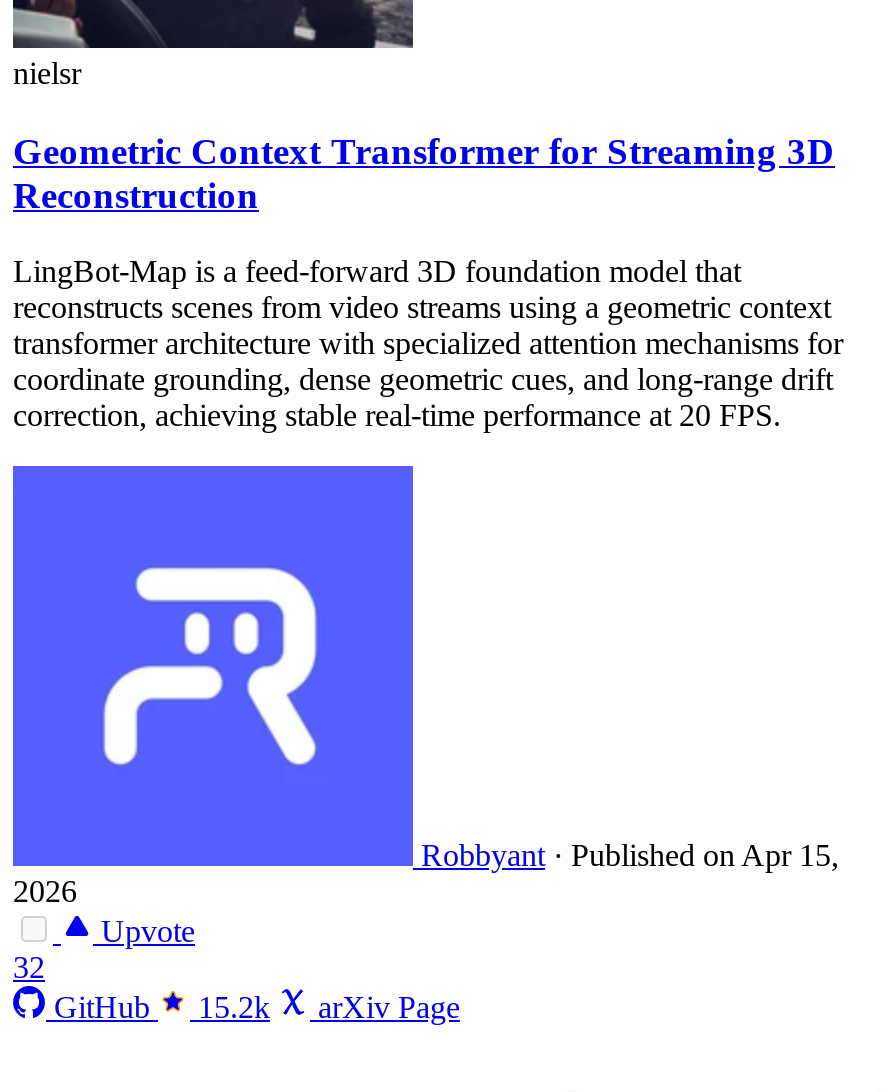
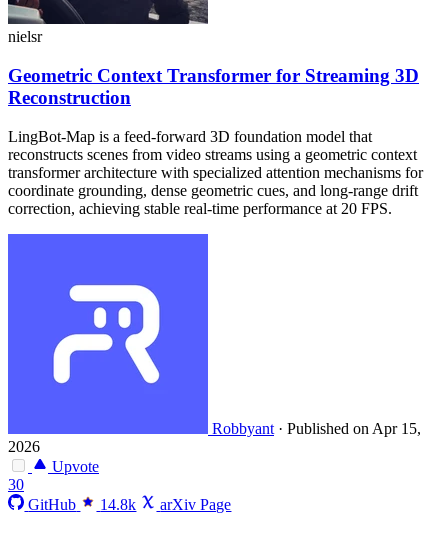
- 32
+ 30

- GitHub 15.2k arXiv Page
+ GitHub 14.8k arXiv Page
